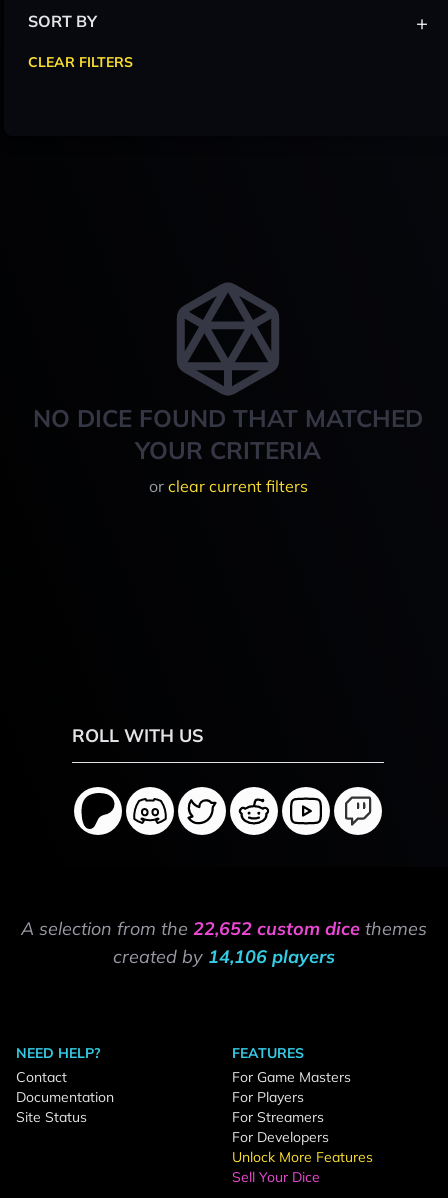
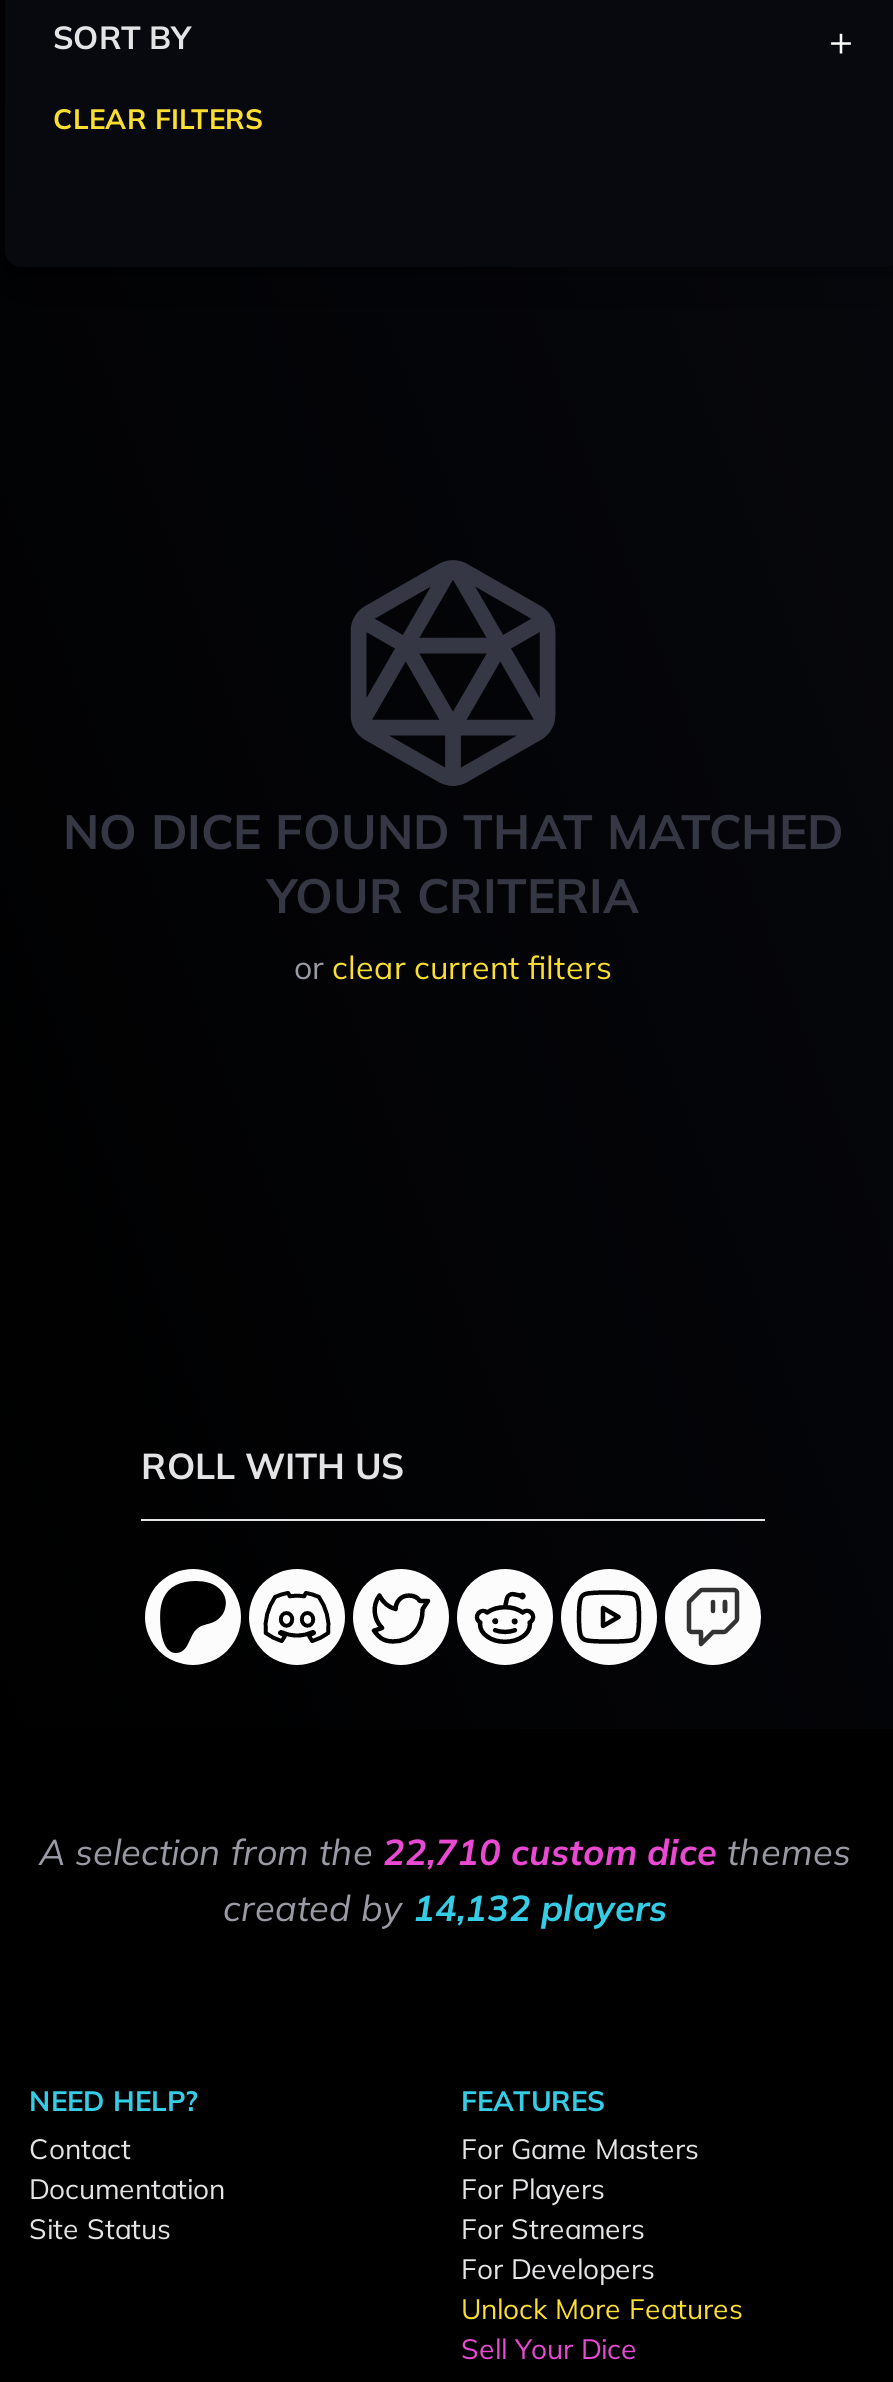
- A selection from the 22,652 custom dice themes
+ A selection from the 22,710 custom dice themes

- created by 14,106 players
+ created by 14,132 players
